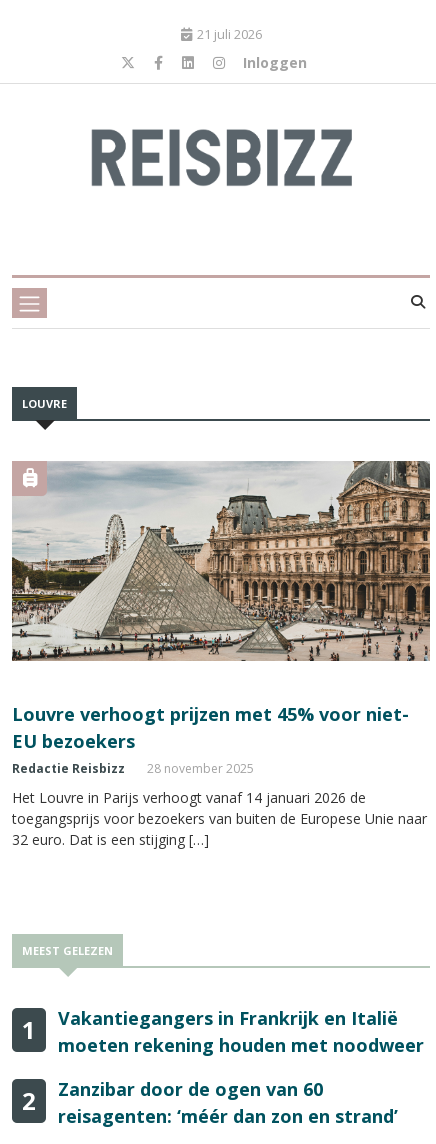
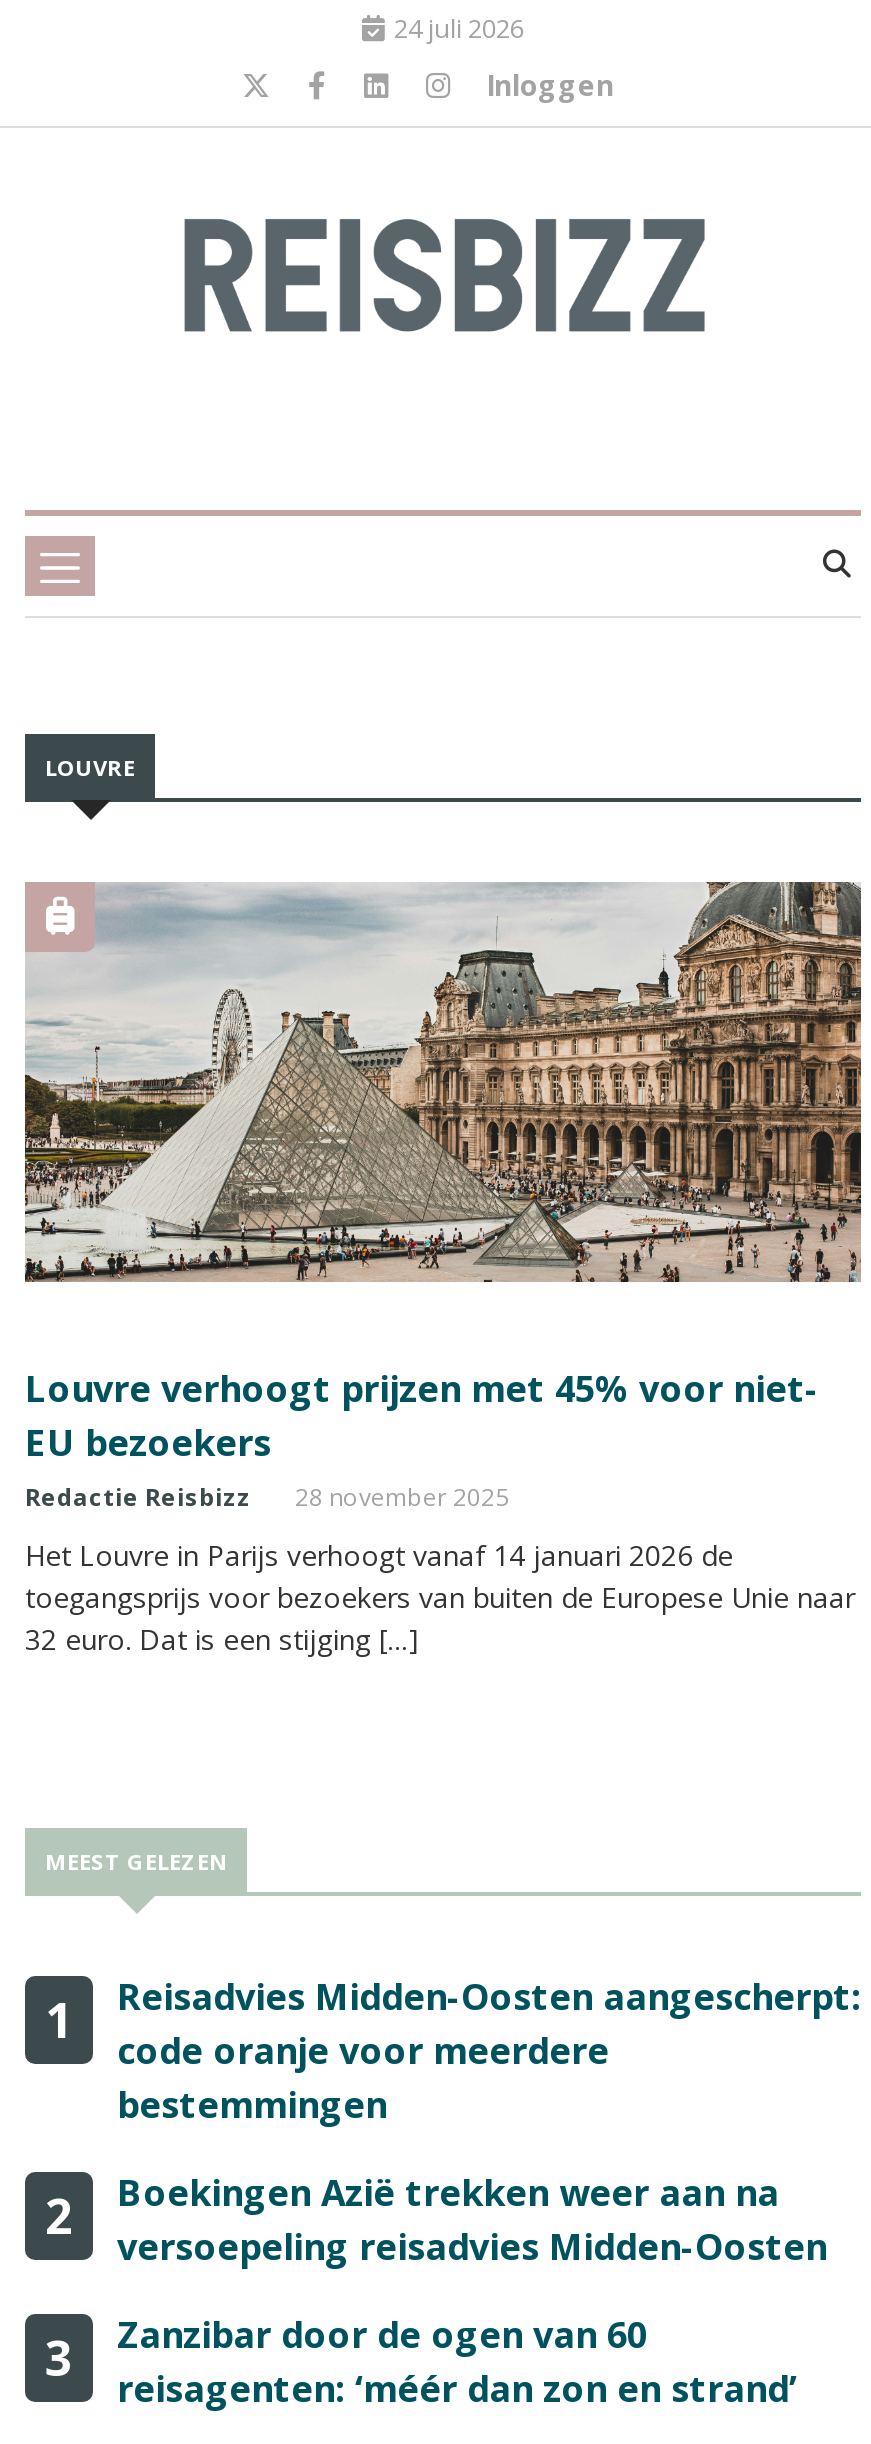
- 21 juli 2026
+ 24 juli 2026

- Vakantiegangers in Frankrijk en Italië
- moeten rekening houden met noodweer
+ Reisadvies Midden-Oosten aangescherpt:
+ code oranje voor meerdere
+ bestemmingen

+ Boekingen Azië trekken weer aan na
+ versoepeling reisadvies Midden-Oosten
+ 3
